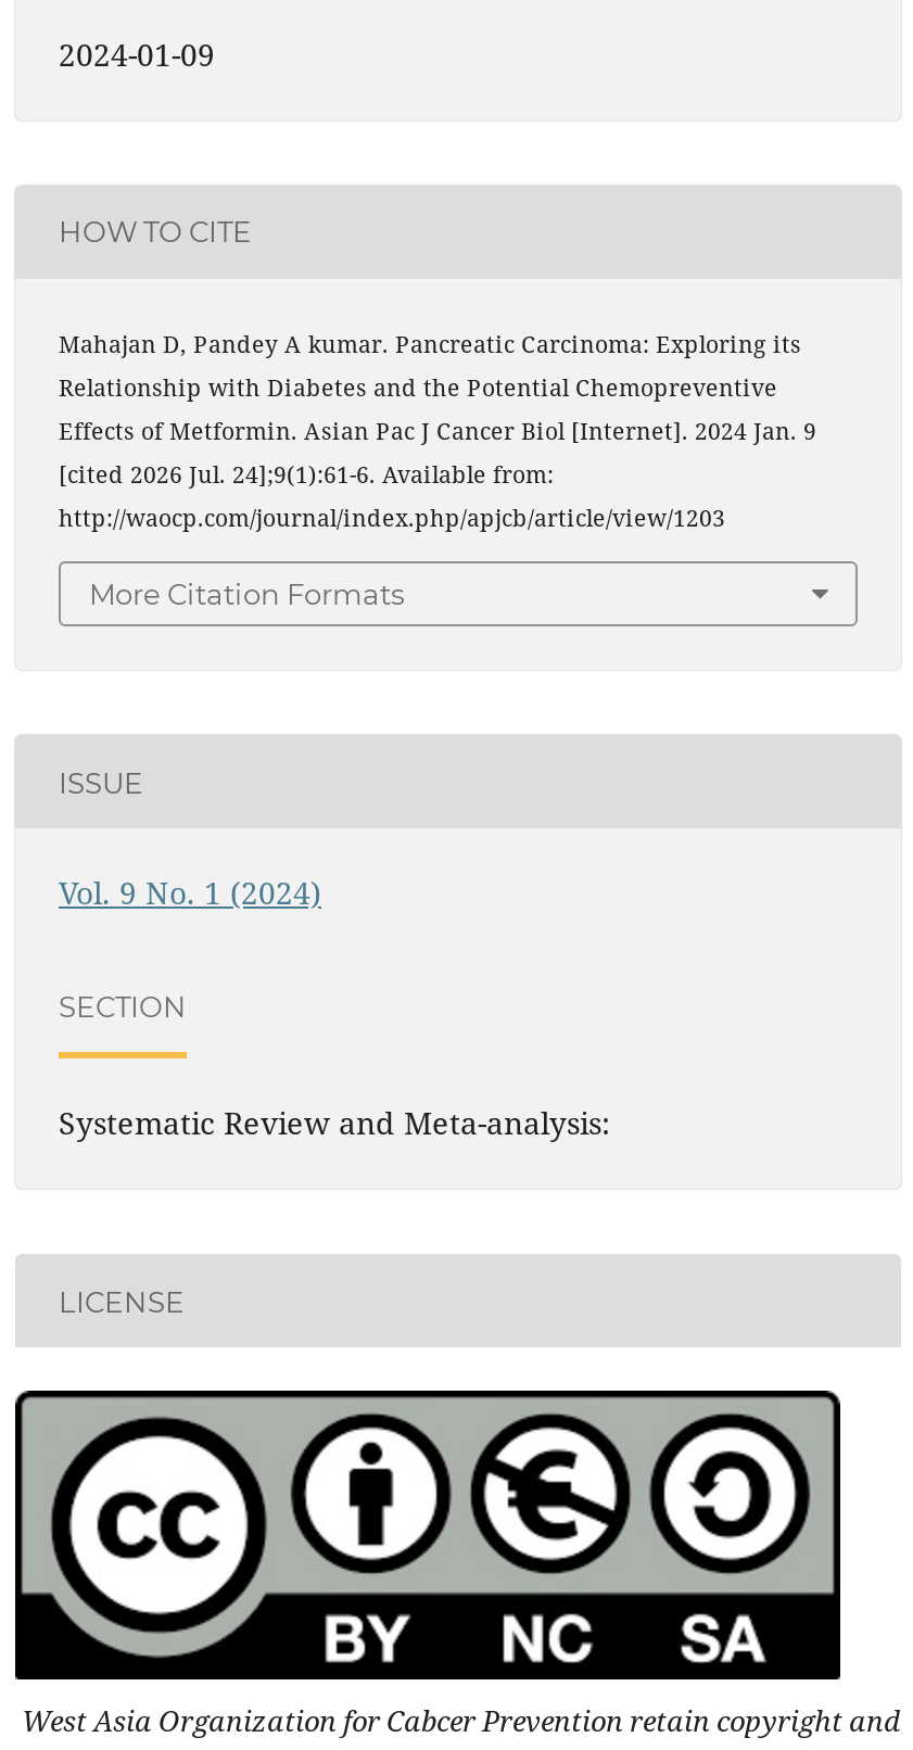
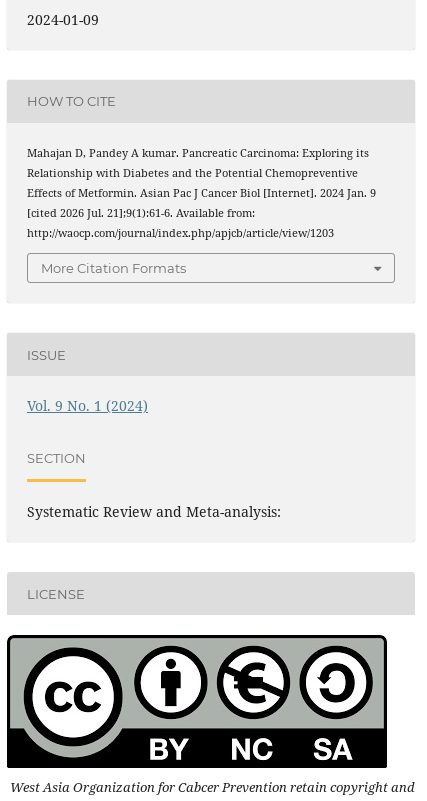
- [cited 2026 Jul. 24];9(1):61-6. Available from:
+ [cited 2026 Jul. 21];9(1):61-6. Available from:
